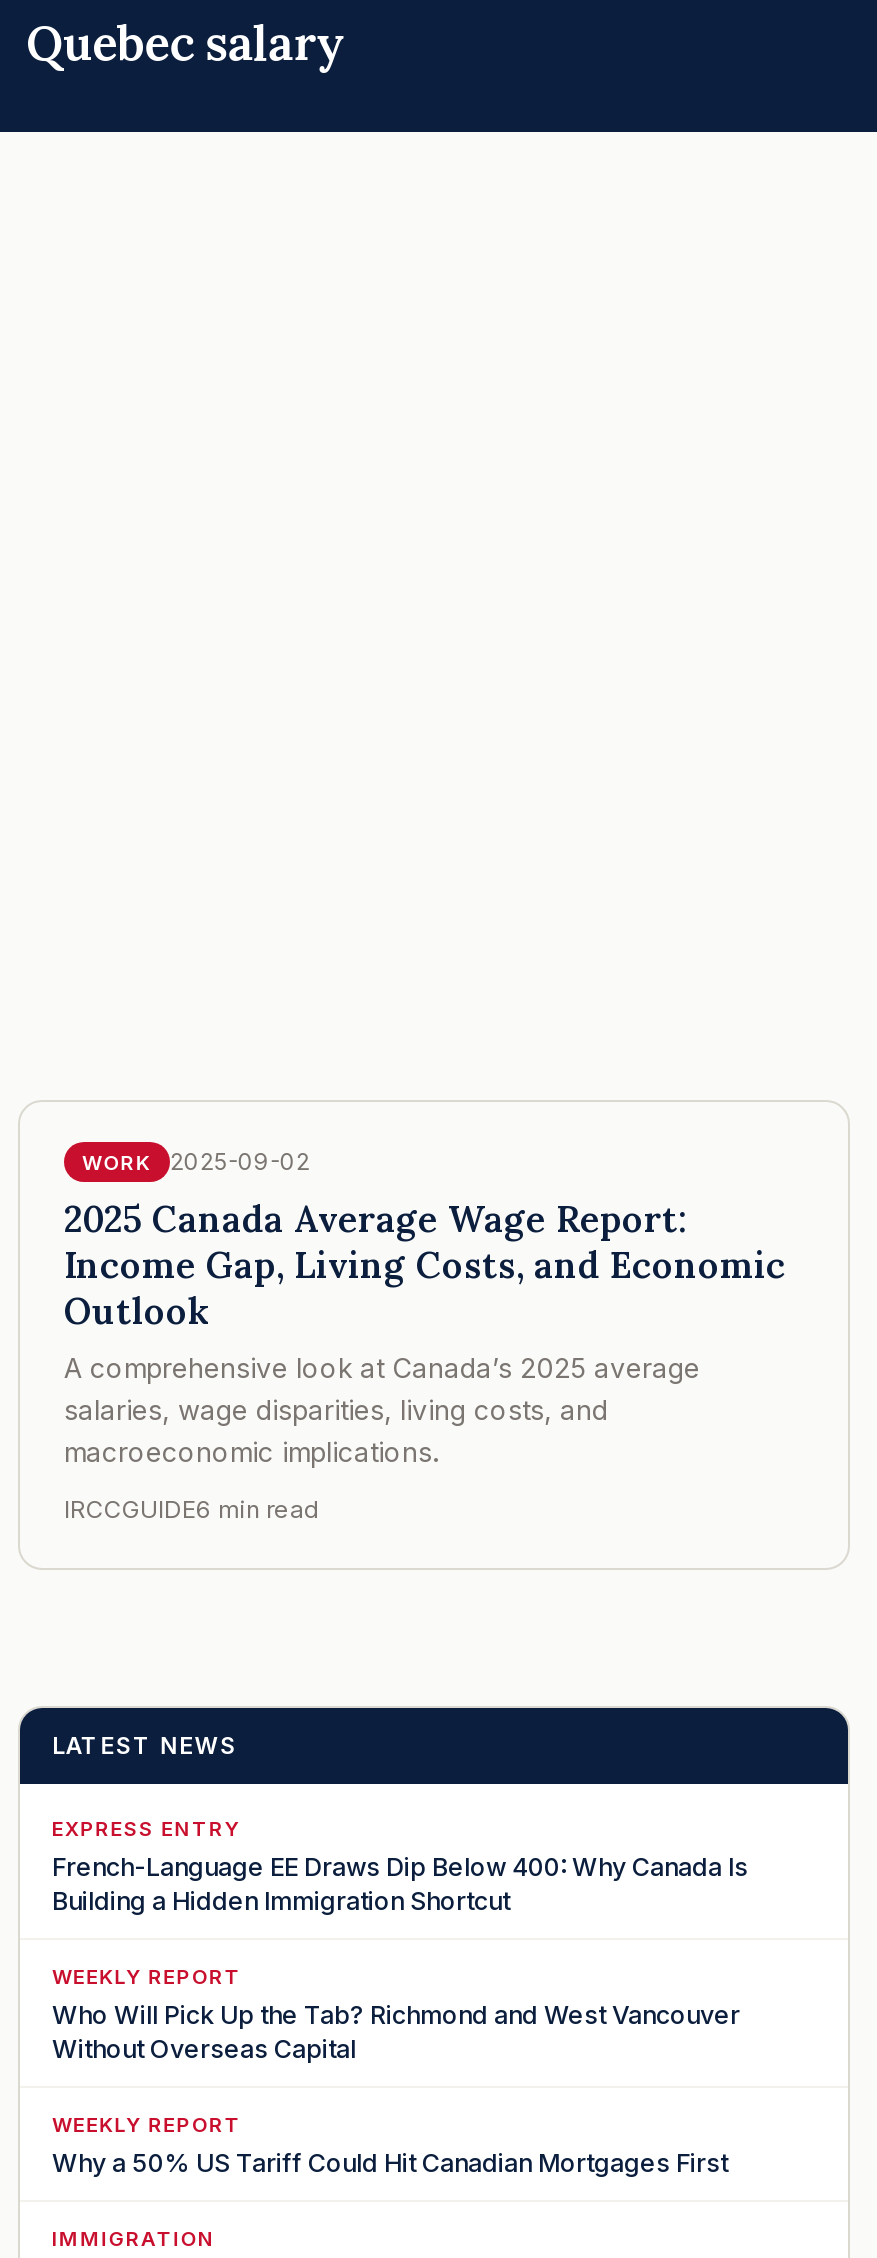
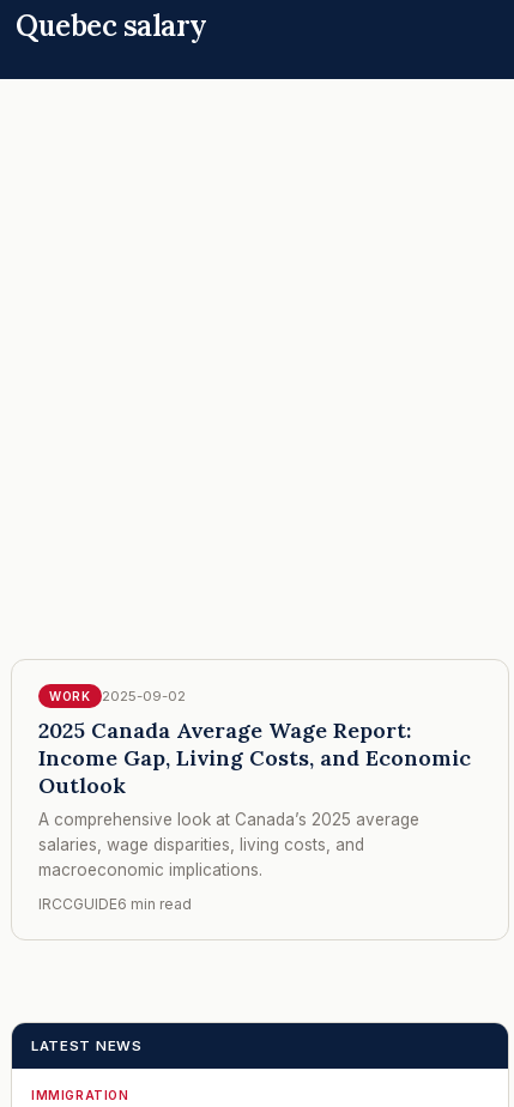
- EXPRESS ENTRY
- French-Language EE Draws Dip Below 400: Why Canada Is
- Building a Hidden Immigration Shortcut
- WEEKLY REPORT
- Who Will Pick Up the Tab? Richmond and West Vancouver
- Without Overseas Capital
- WEEKLY REPORT
- Why a 50% US Tariff Could Hit Canadian Mortgages First
